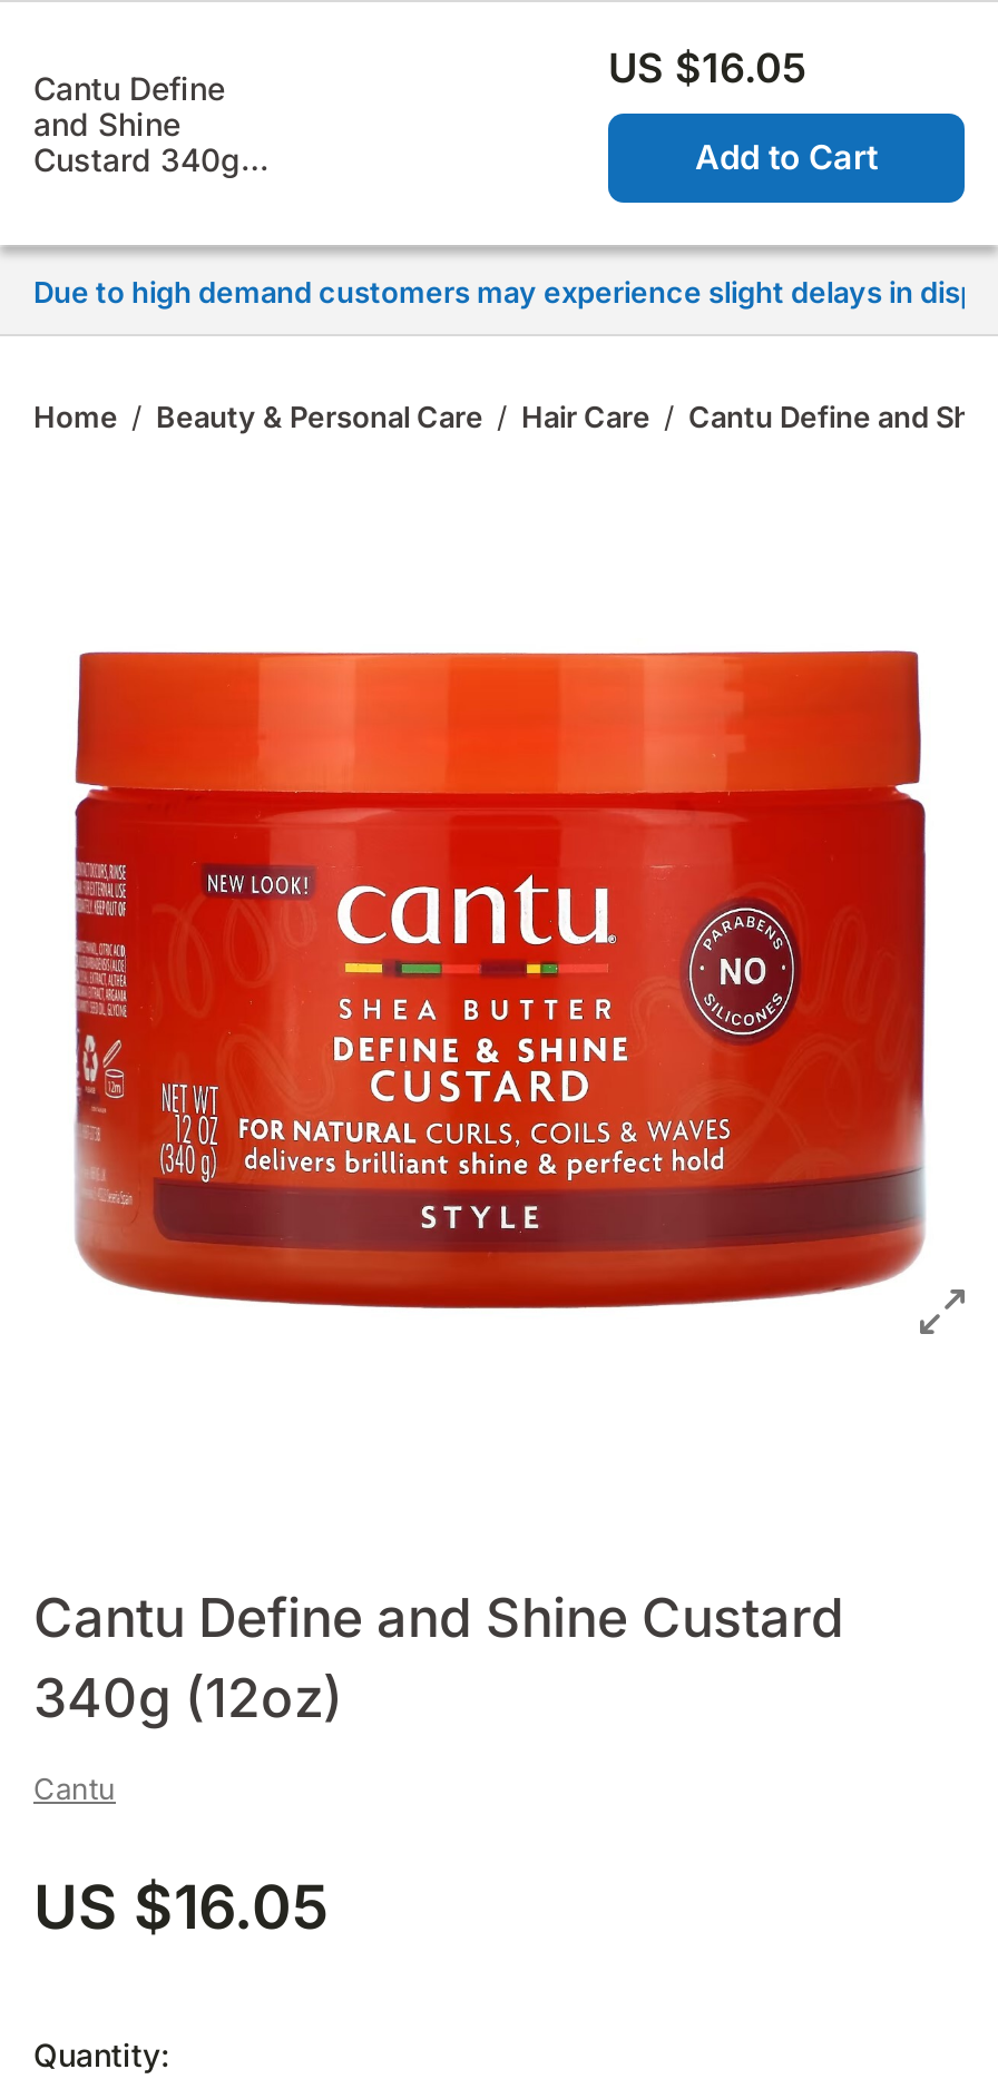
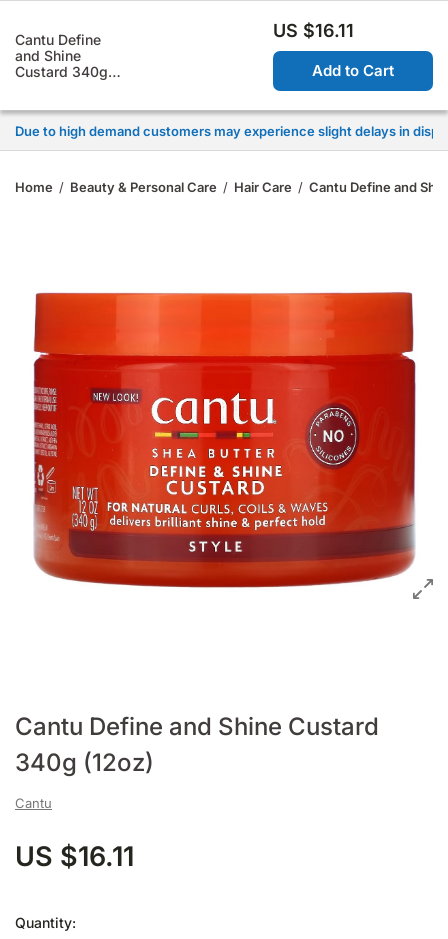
- US $16.05
+ US $16.11

- US $16.05
+ US $16.11
